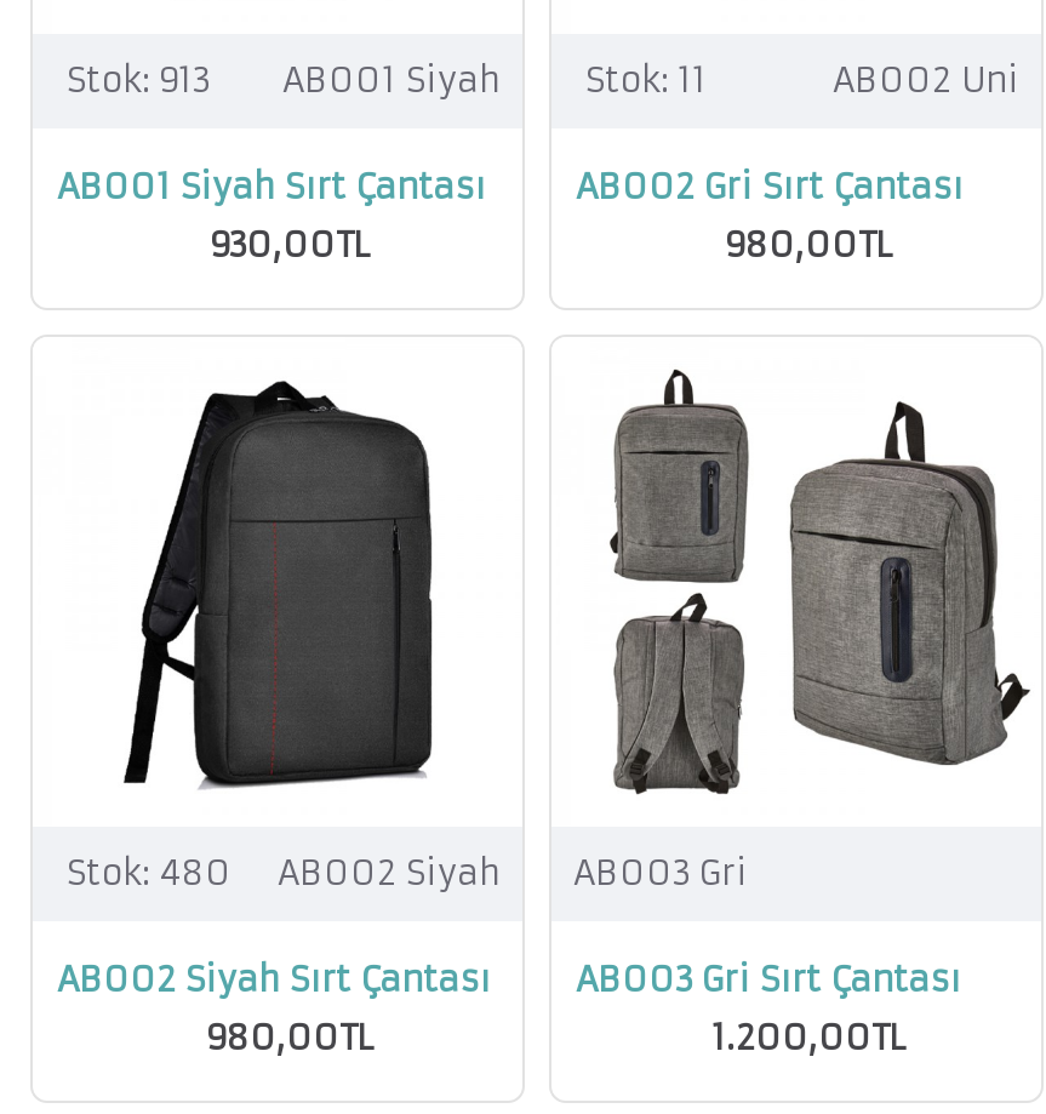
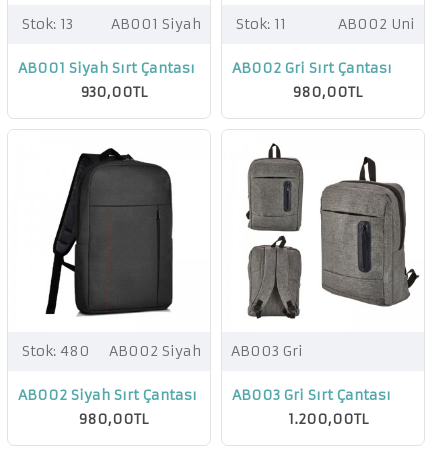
- Stok: 913
+ Stok: 13
